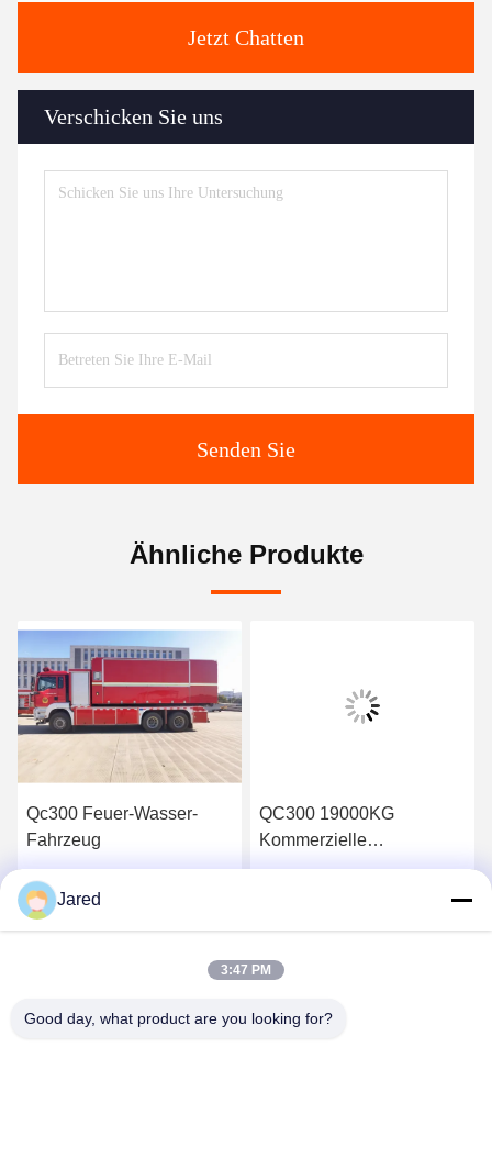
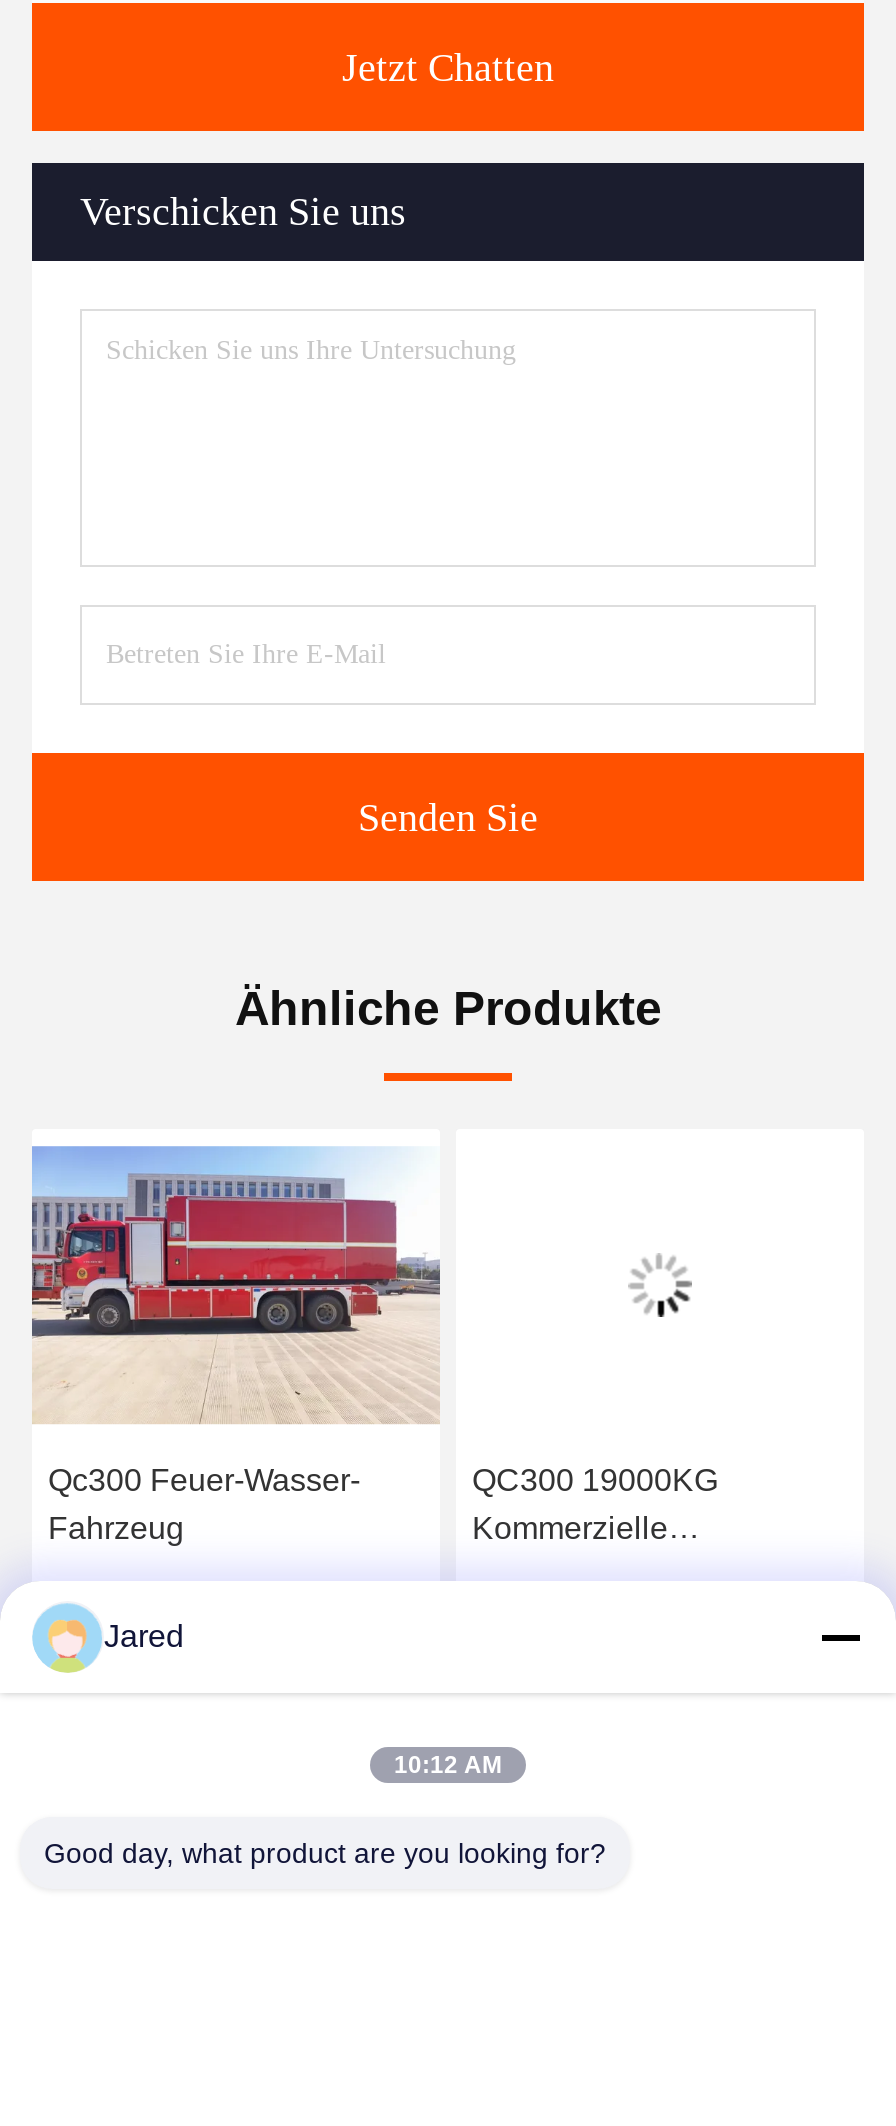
- 3:47 PM
+ 10:12 AM
